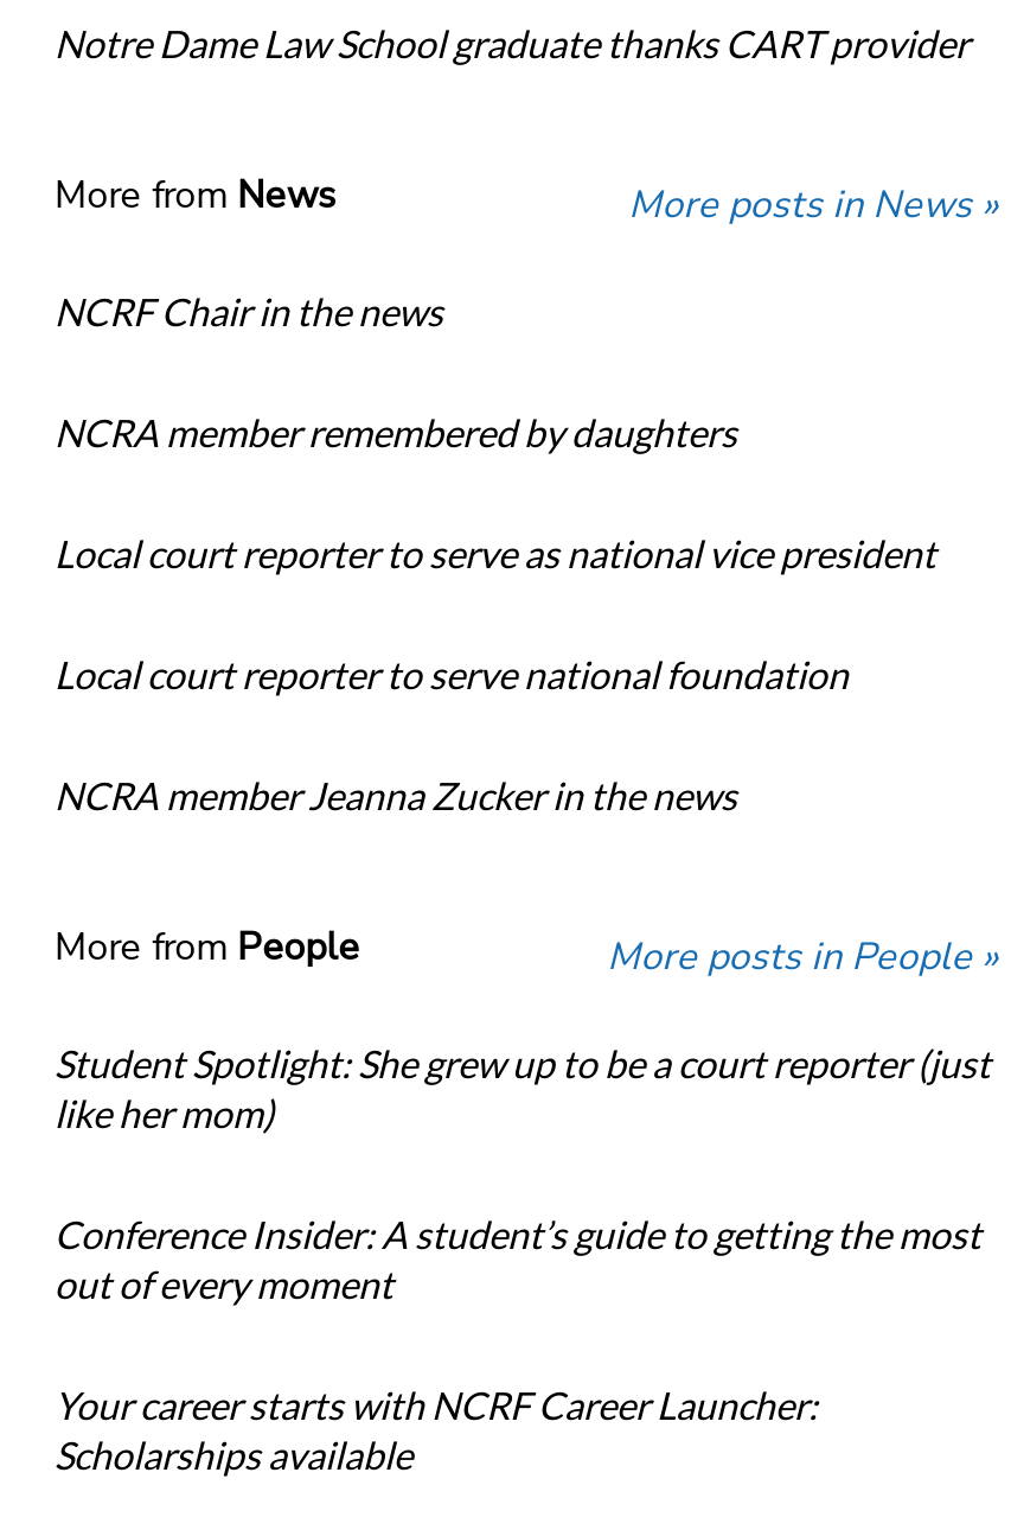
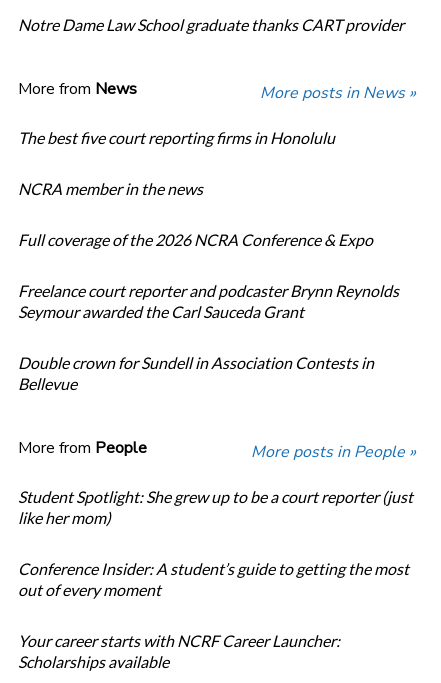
- NCRF Chair in the news
+ The best five court reporting firms in Honolulu

- NCRA member remembered by daughters
+ NCRA member in the news

- Local court reporter to serve as national vice president
+ Full coverage of the 2026 NCRA Conference & Expo

- Local court reporter to serve national foundation
+ Freelance court reporter and podcaster Brynn Reynolds
+ Seymour awarded the Carl Sauceda Grant

- NCRA member Jeanna Zucker in the news
+ Double crown for Sundell in Association Contests in
+ Bellevue
